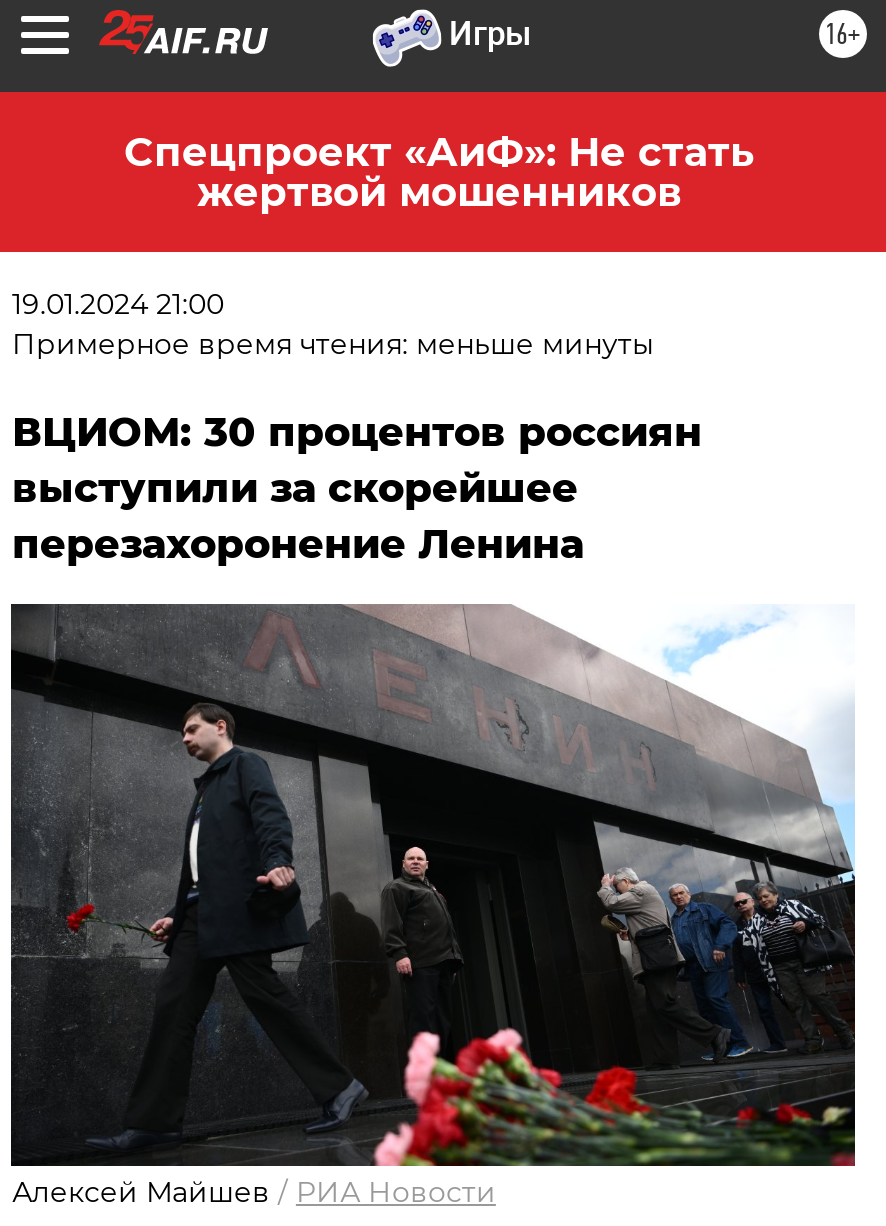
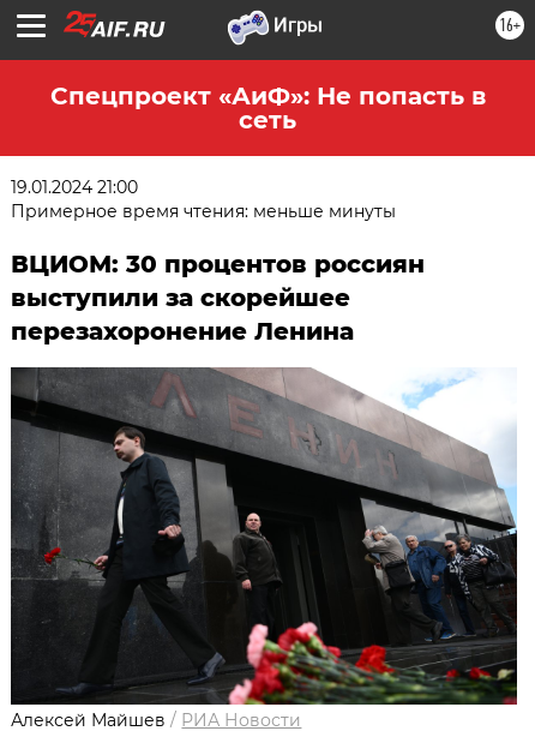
- Спецпроект «АиФ»: Не стать
- жертвой мошенников
+ Спецпроект «АиФ»: Не попасть в
+ сеть
